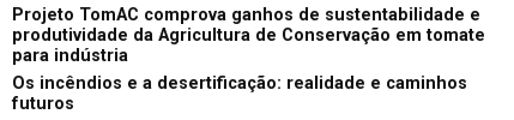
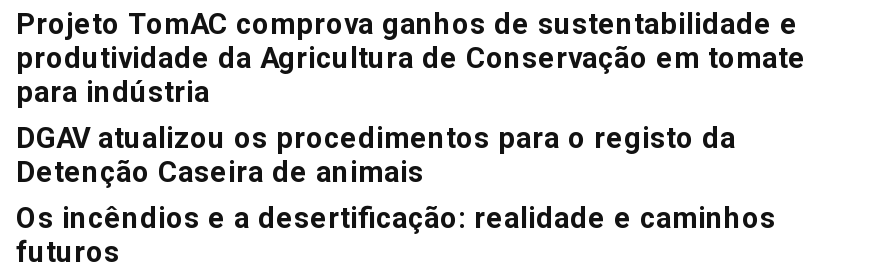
+ DGAV atualizou os procedimentos para o registo da
+ Detenção Caseira de animais
